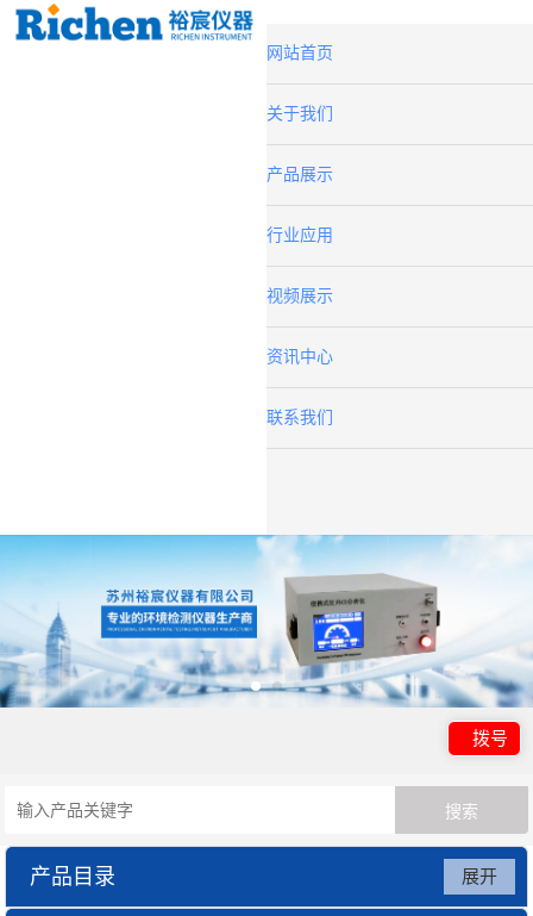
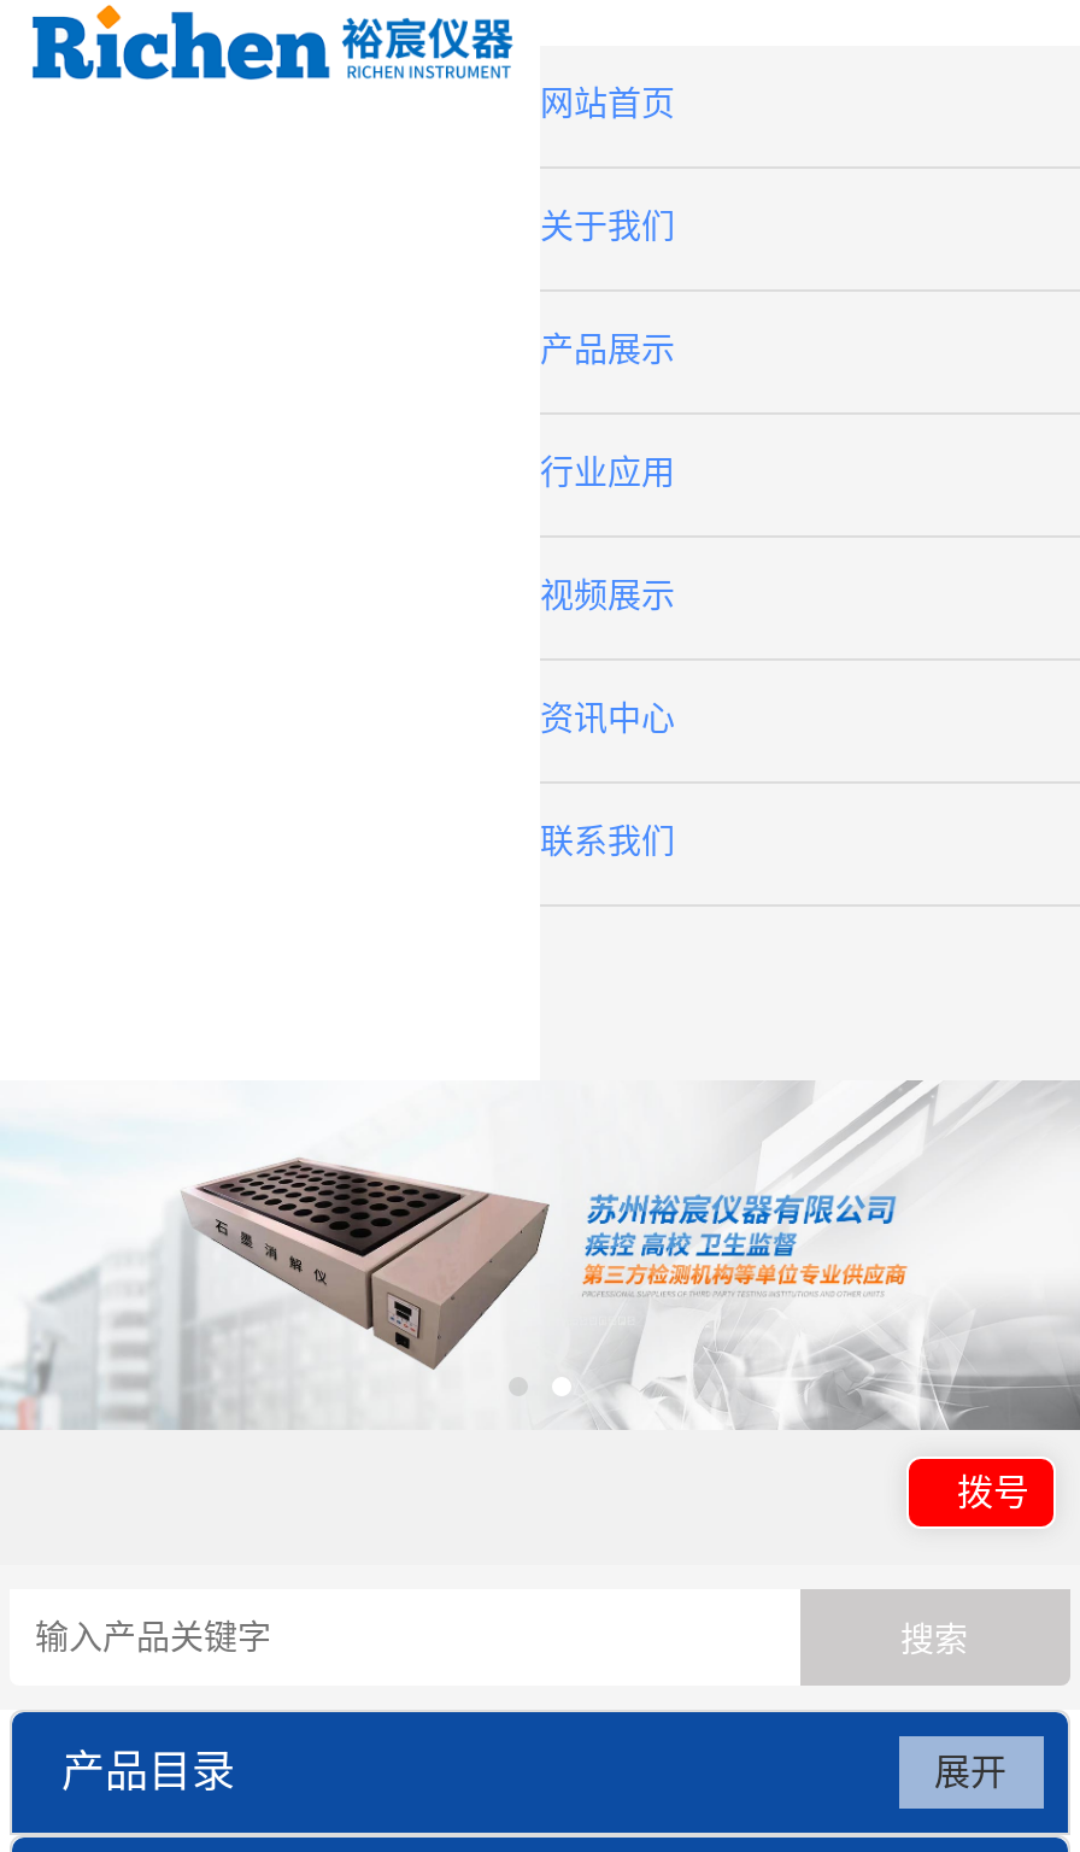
- [image]
+ [image]
